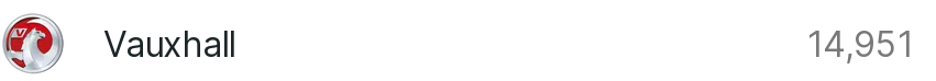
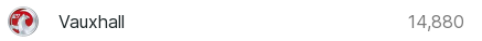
- 14,951
+ 14,880
